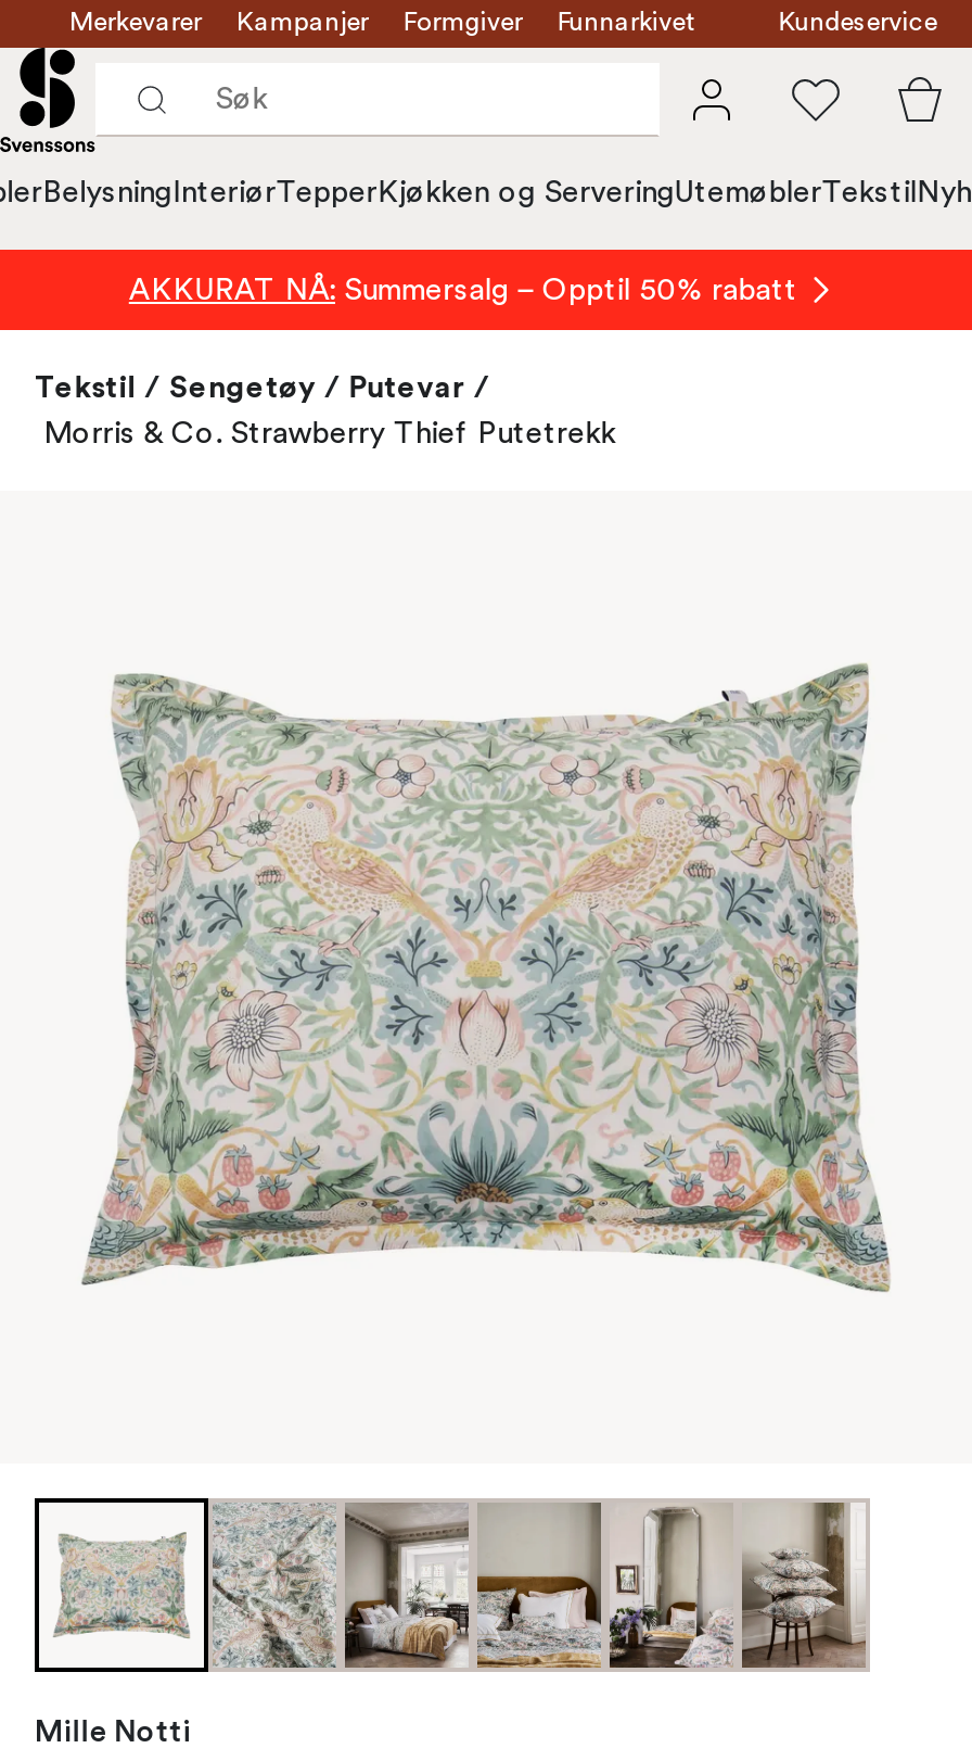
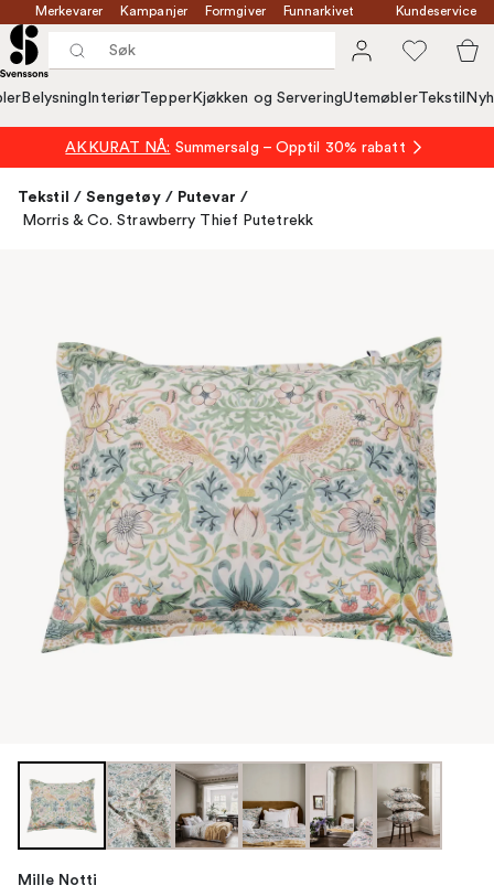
- AKKURAT NÅ: Summersalg – Opptil 50% rabatt
+ AKKURAT NÅ: Summersalg – Opptil 30% rabatt
